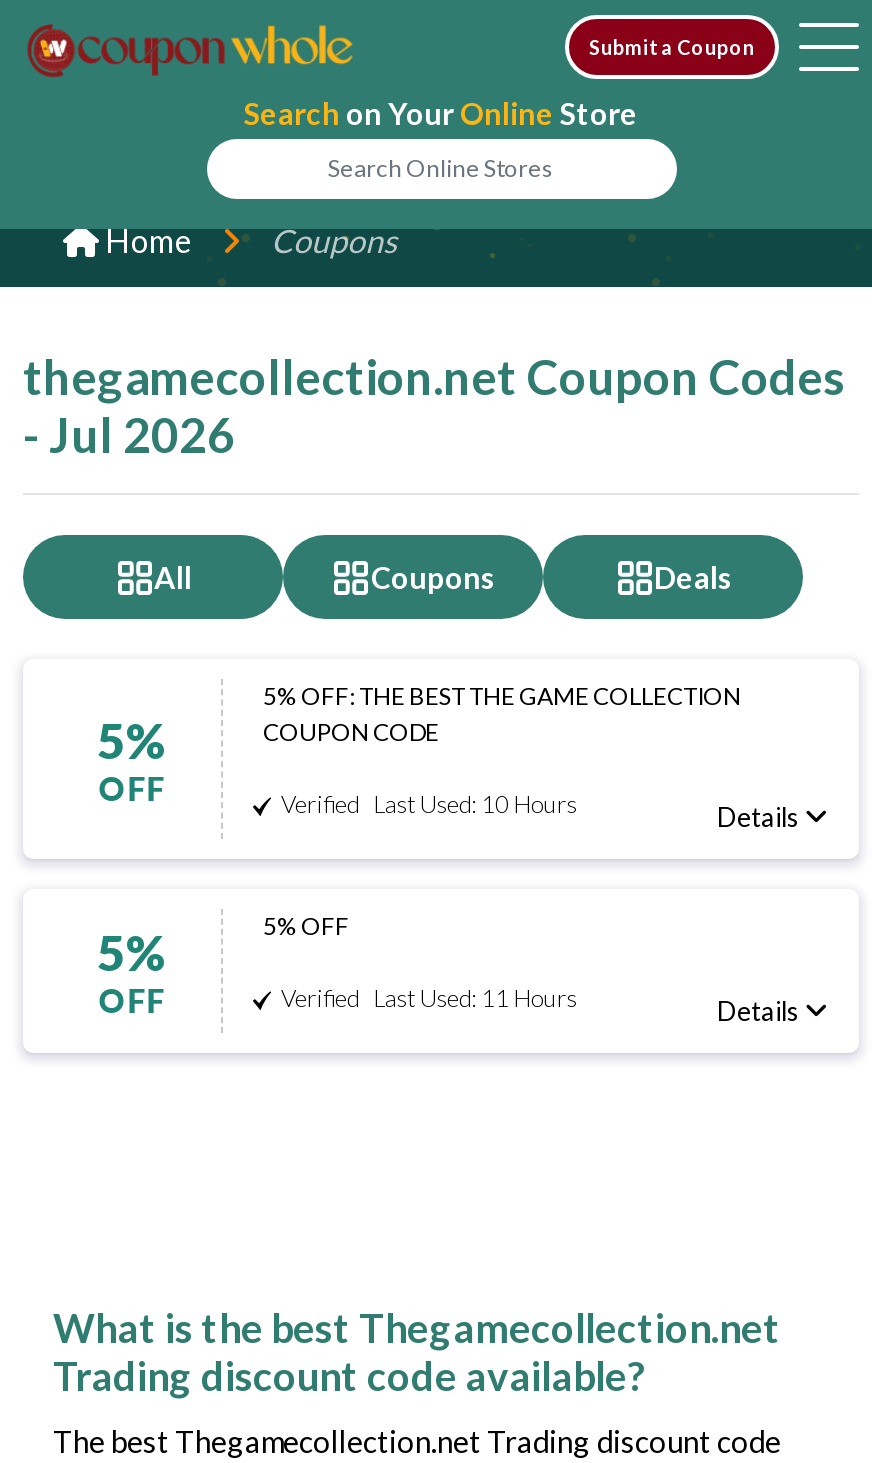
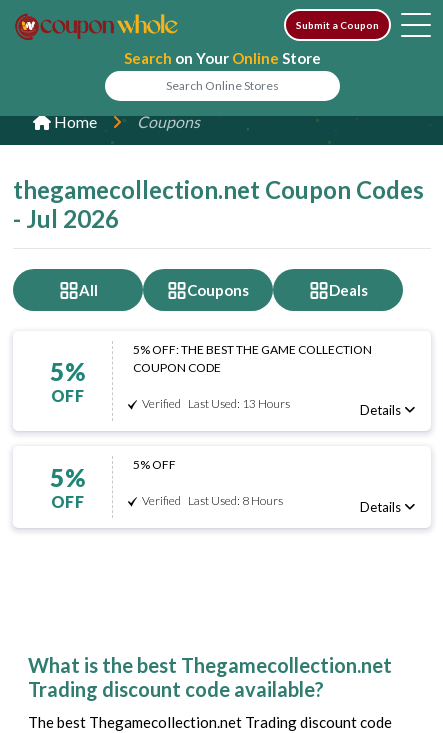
- Verified Last Used: 10 Hours
+ Verified Last Used: 13 Hours

- Verified Last Used: 11 Hours
+ Verified Last Used: 8 Hours
